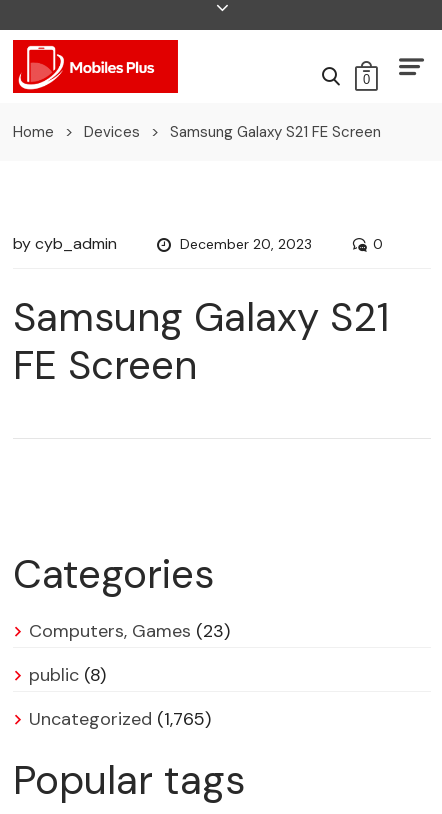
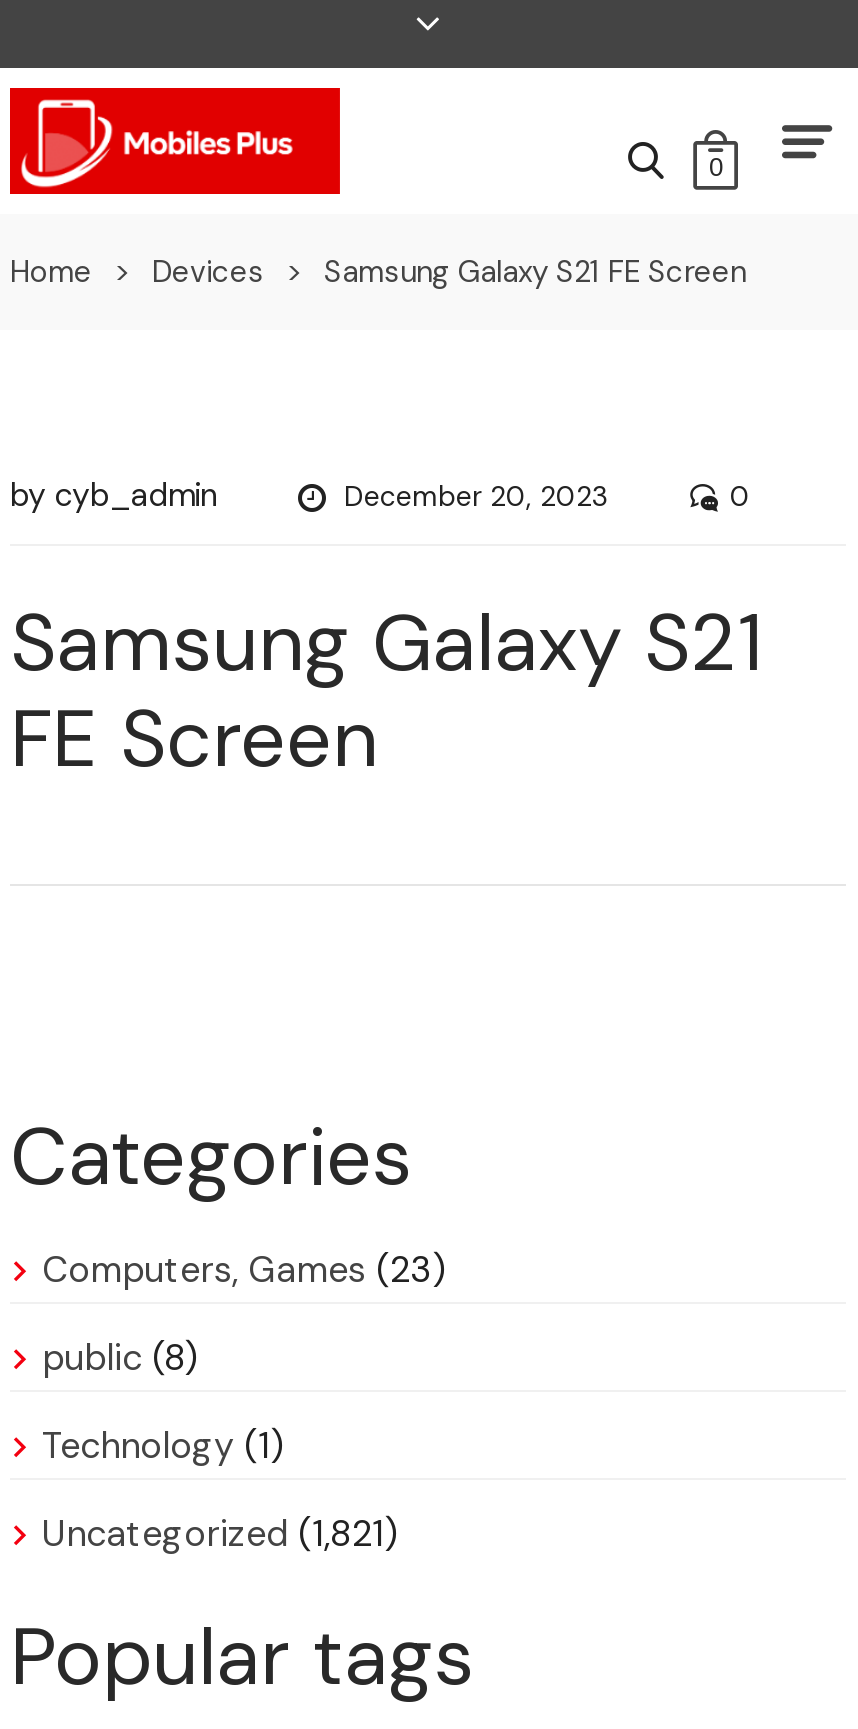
- Uncategorized (1,765)
+ Technology (1)
+ Uncategorized (1,821)
